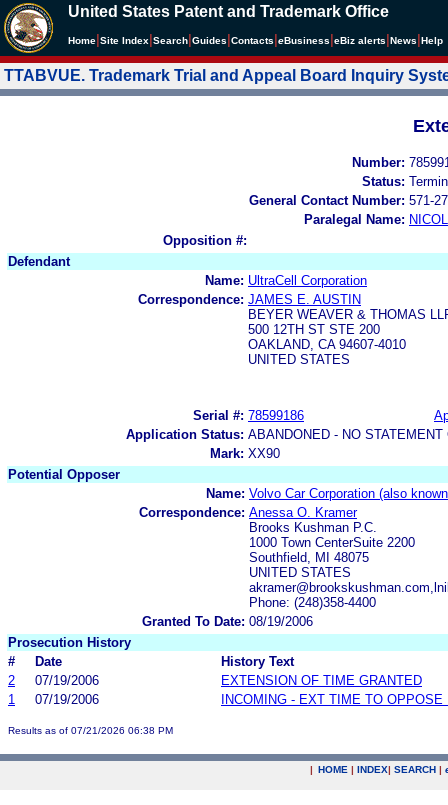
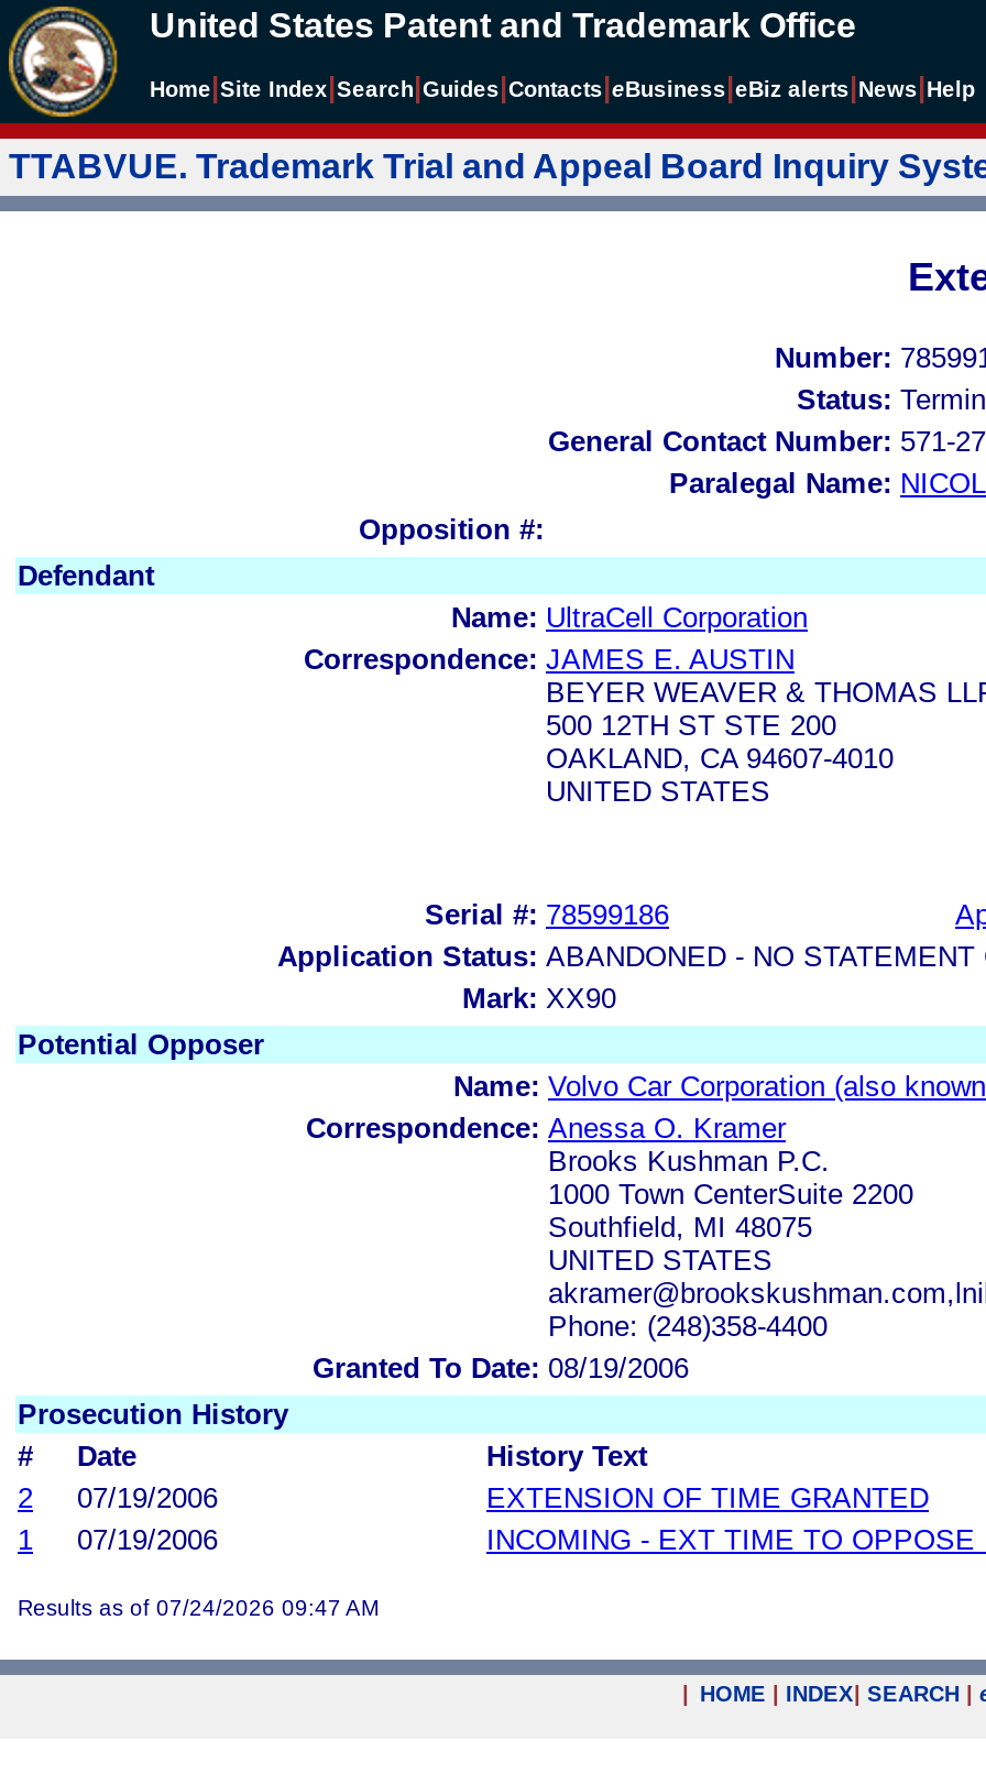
- Results as of 07/21/2026 06:38 PM
+ Results as of 07/24/2026 09:47 AM
